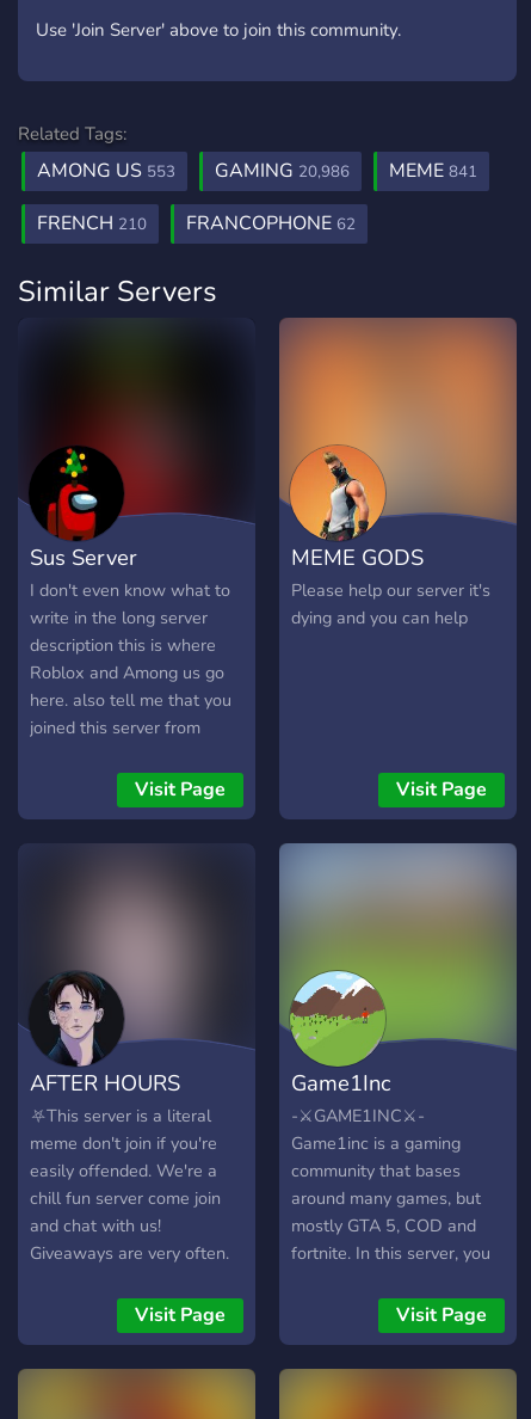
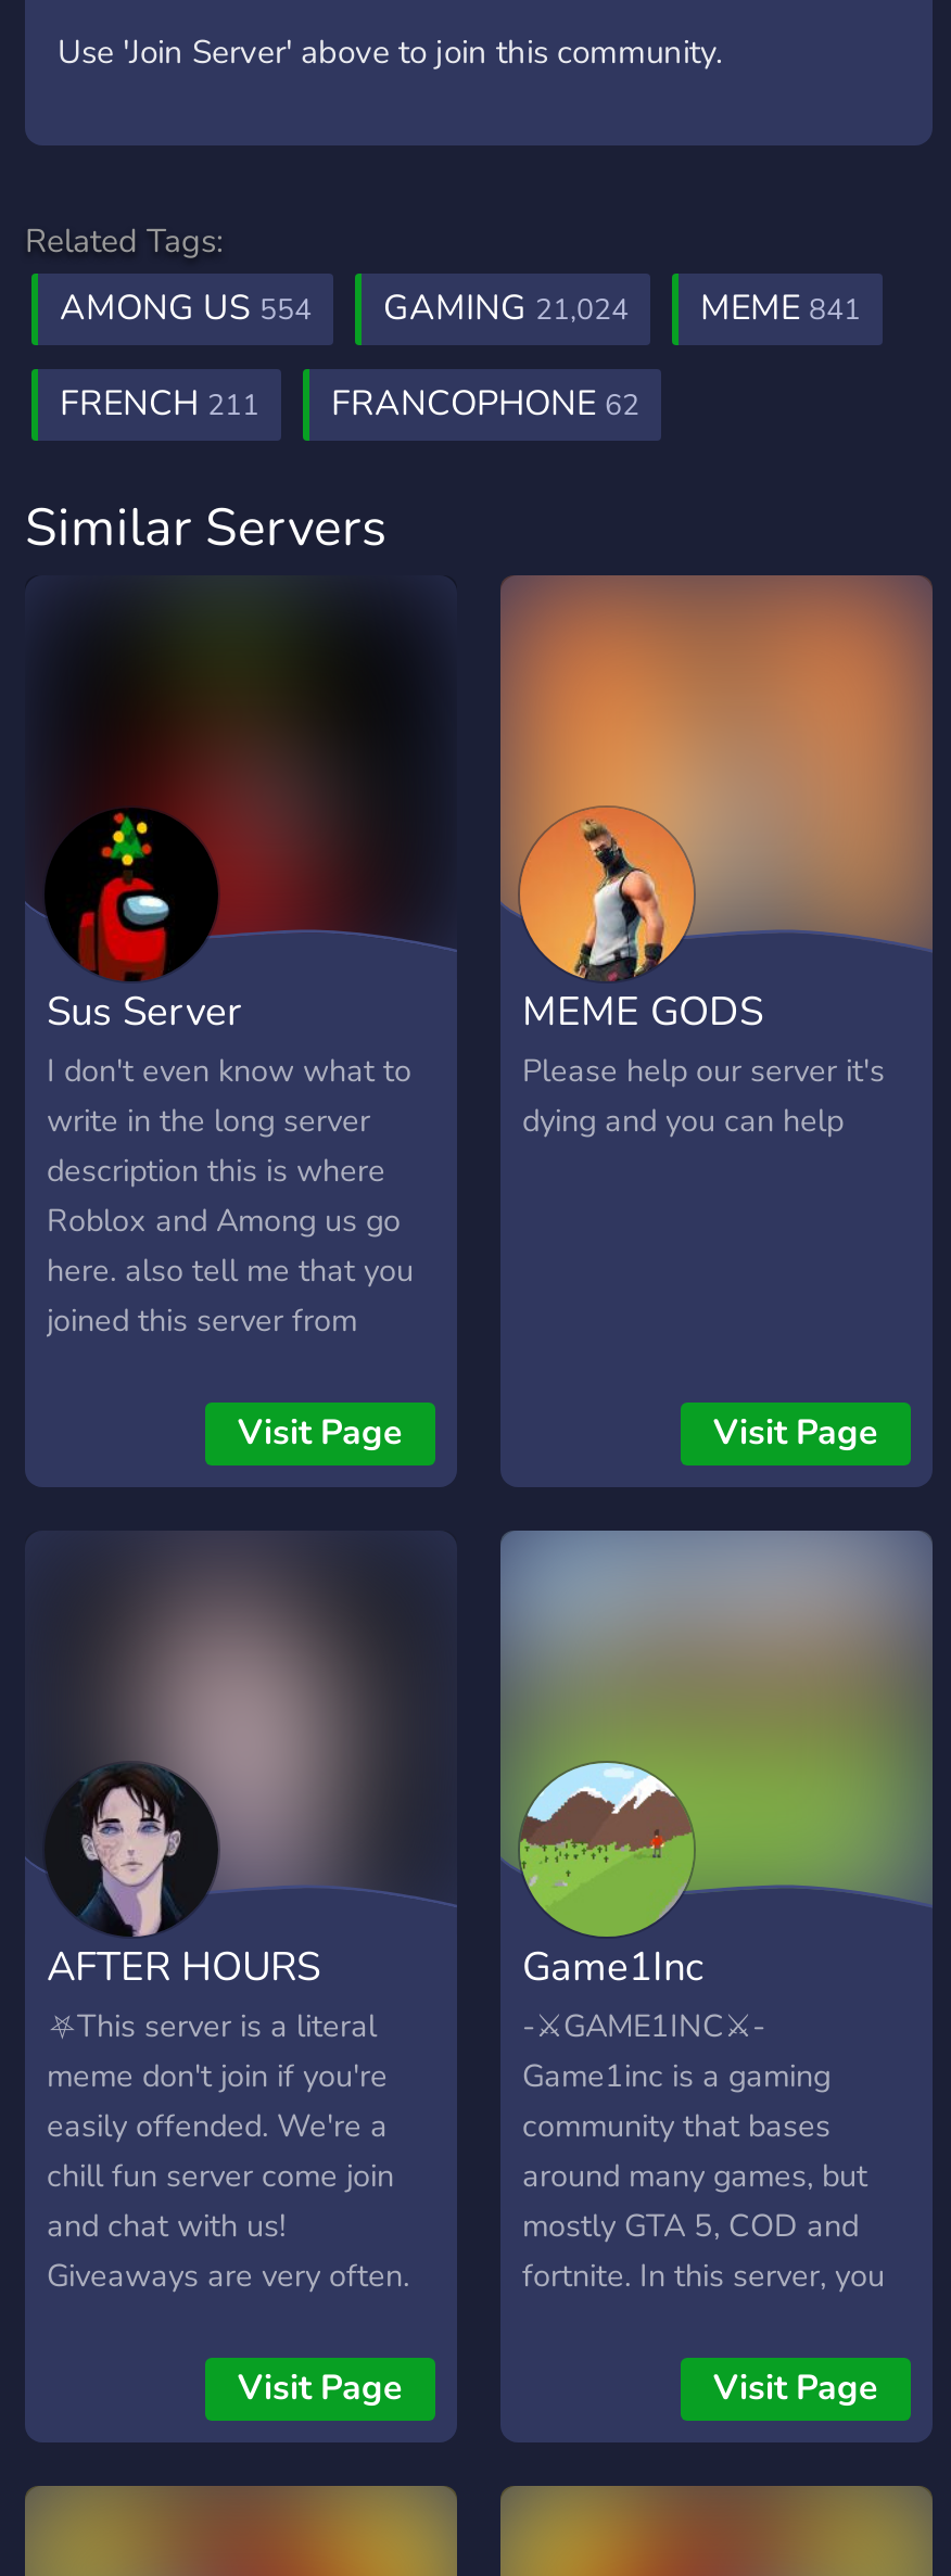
- AMONG US 553
+ AMONG US 554

- GAMING 20,986
+ GAMING 21,024

- FRENCH 210 FRANCOPHONE 62
+ FRENCH 211 FRANCOPHONE 62
